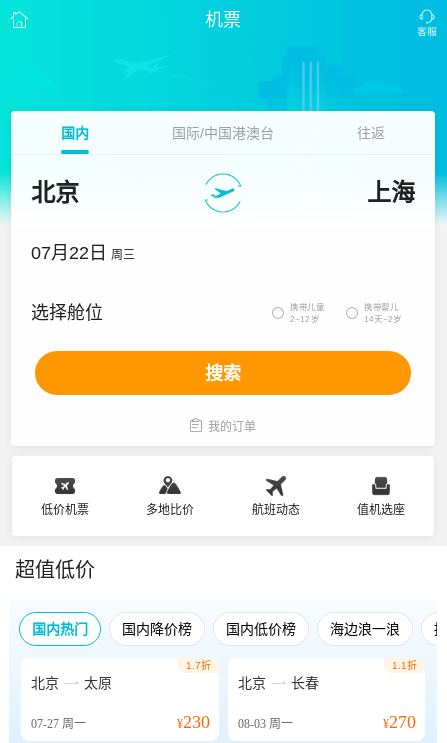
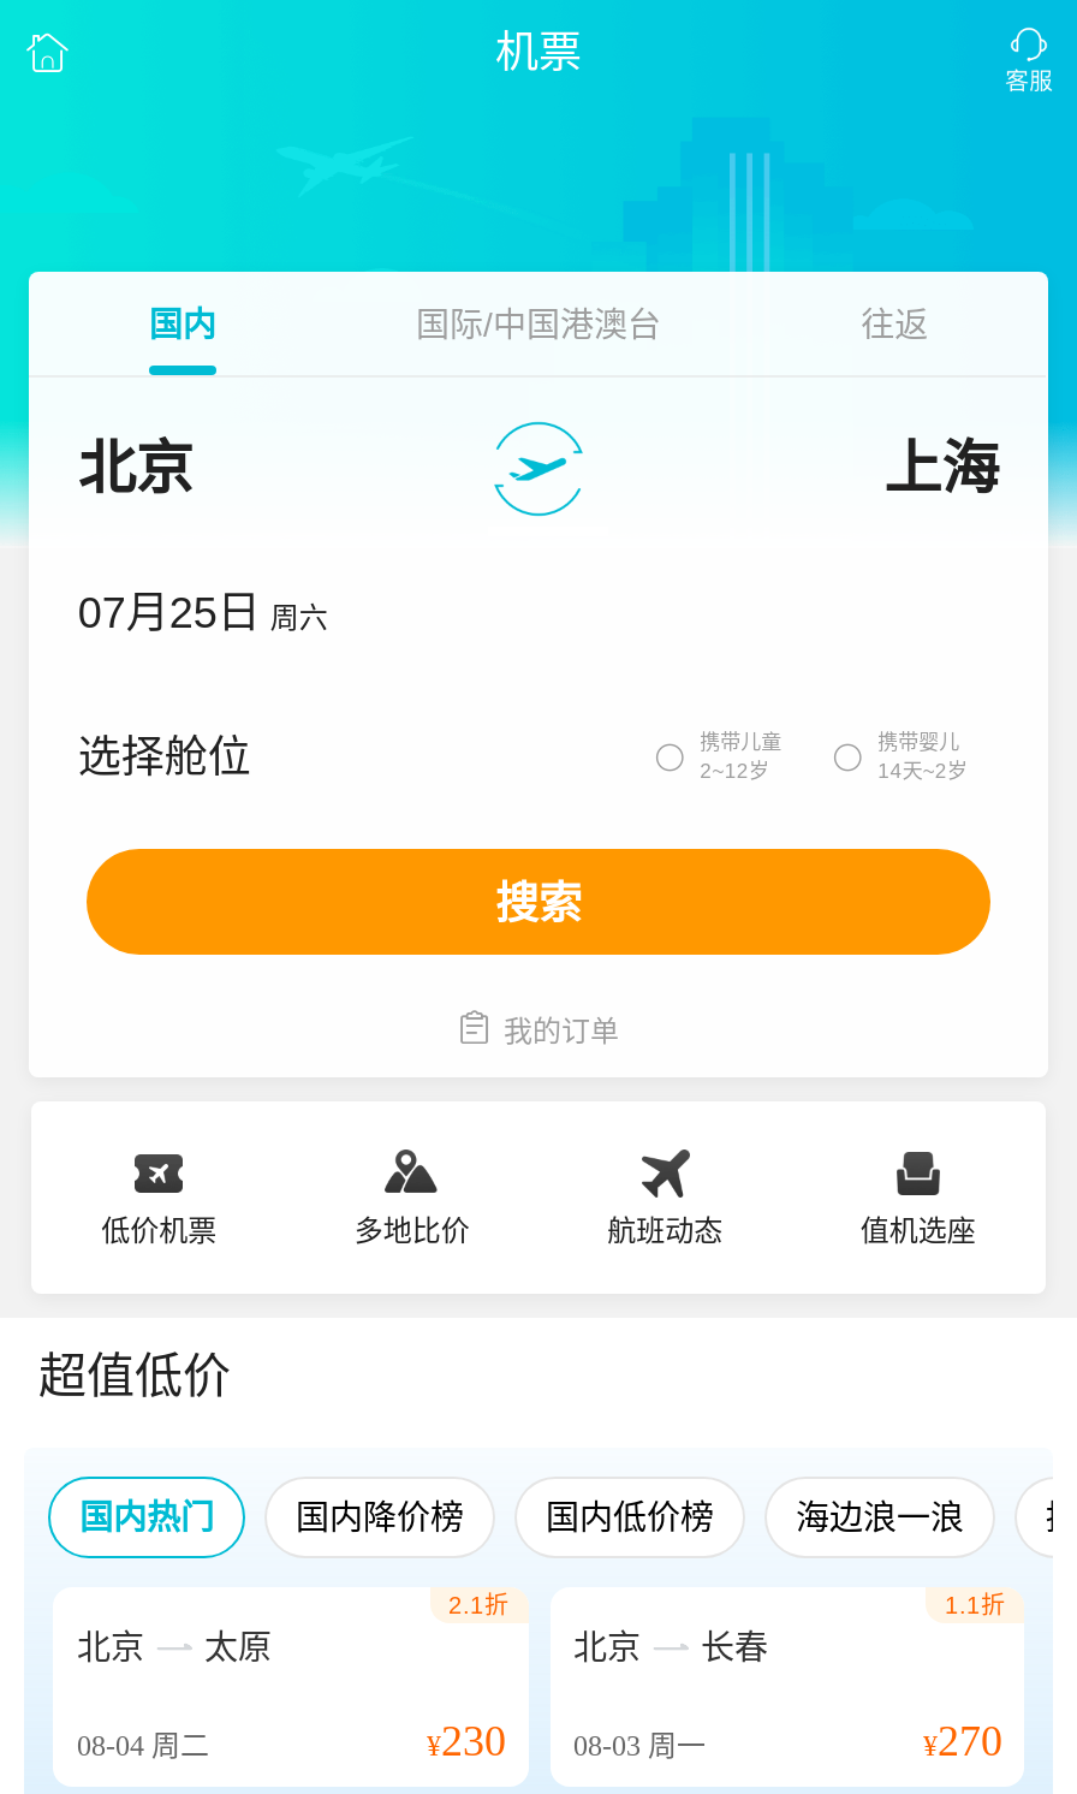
- 07月22日 周三
+ 07月25日 周六

- 1.7折
+ 2.1折

- 07-27周一
+ 08-04周二
